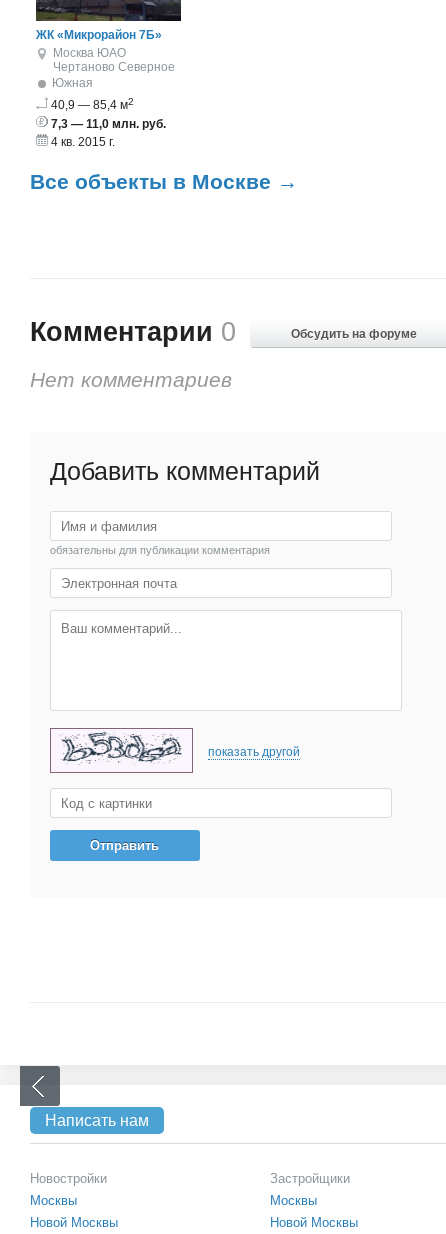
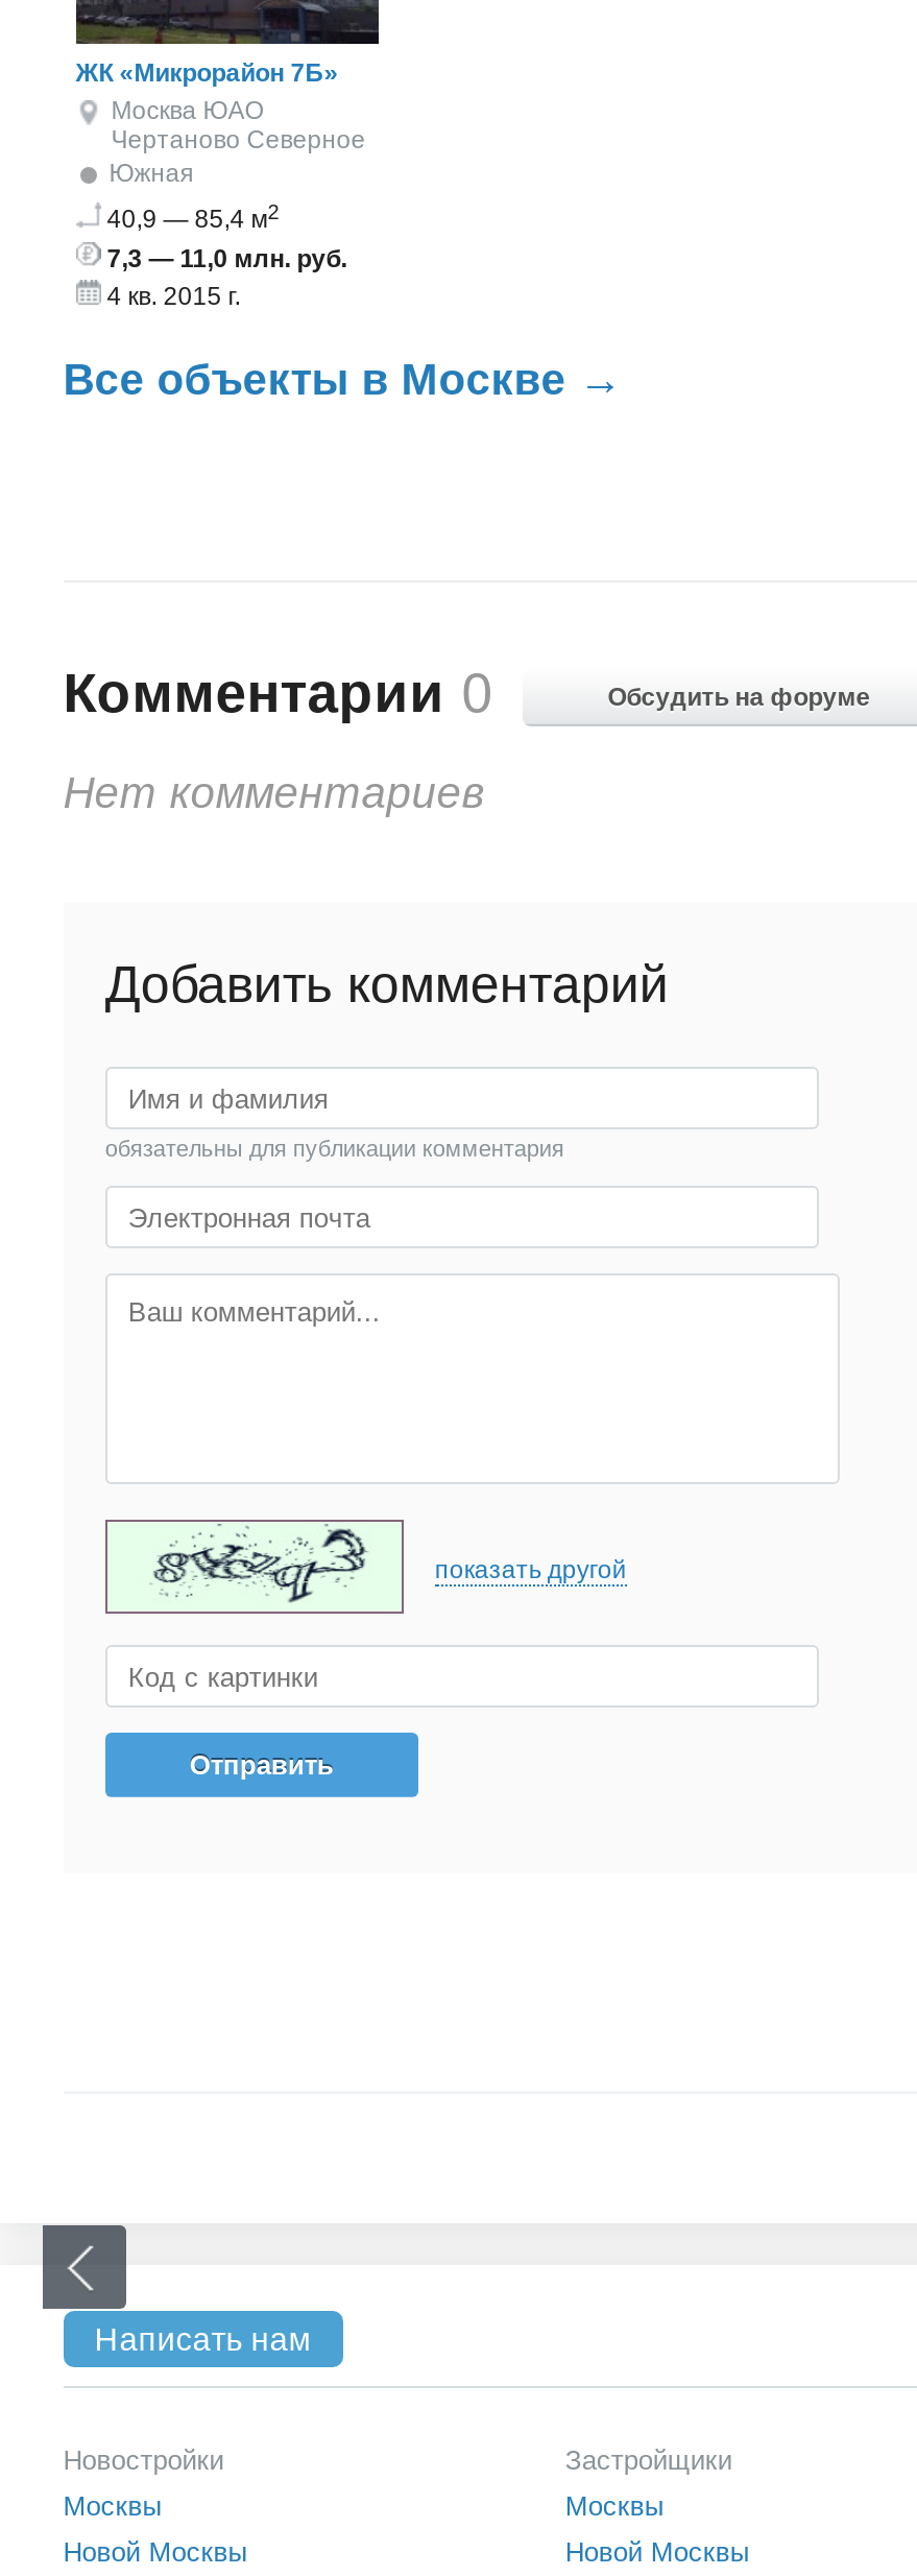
- [image]
+ [image]
